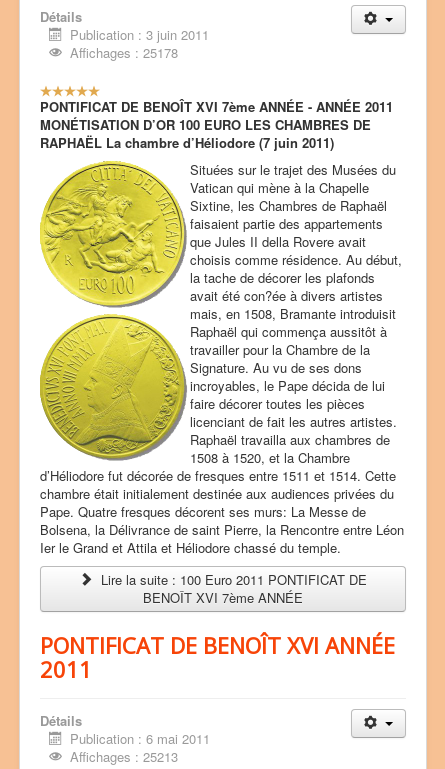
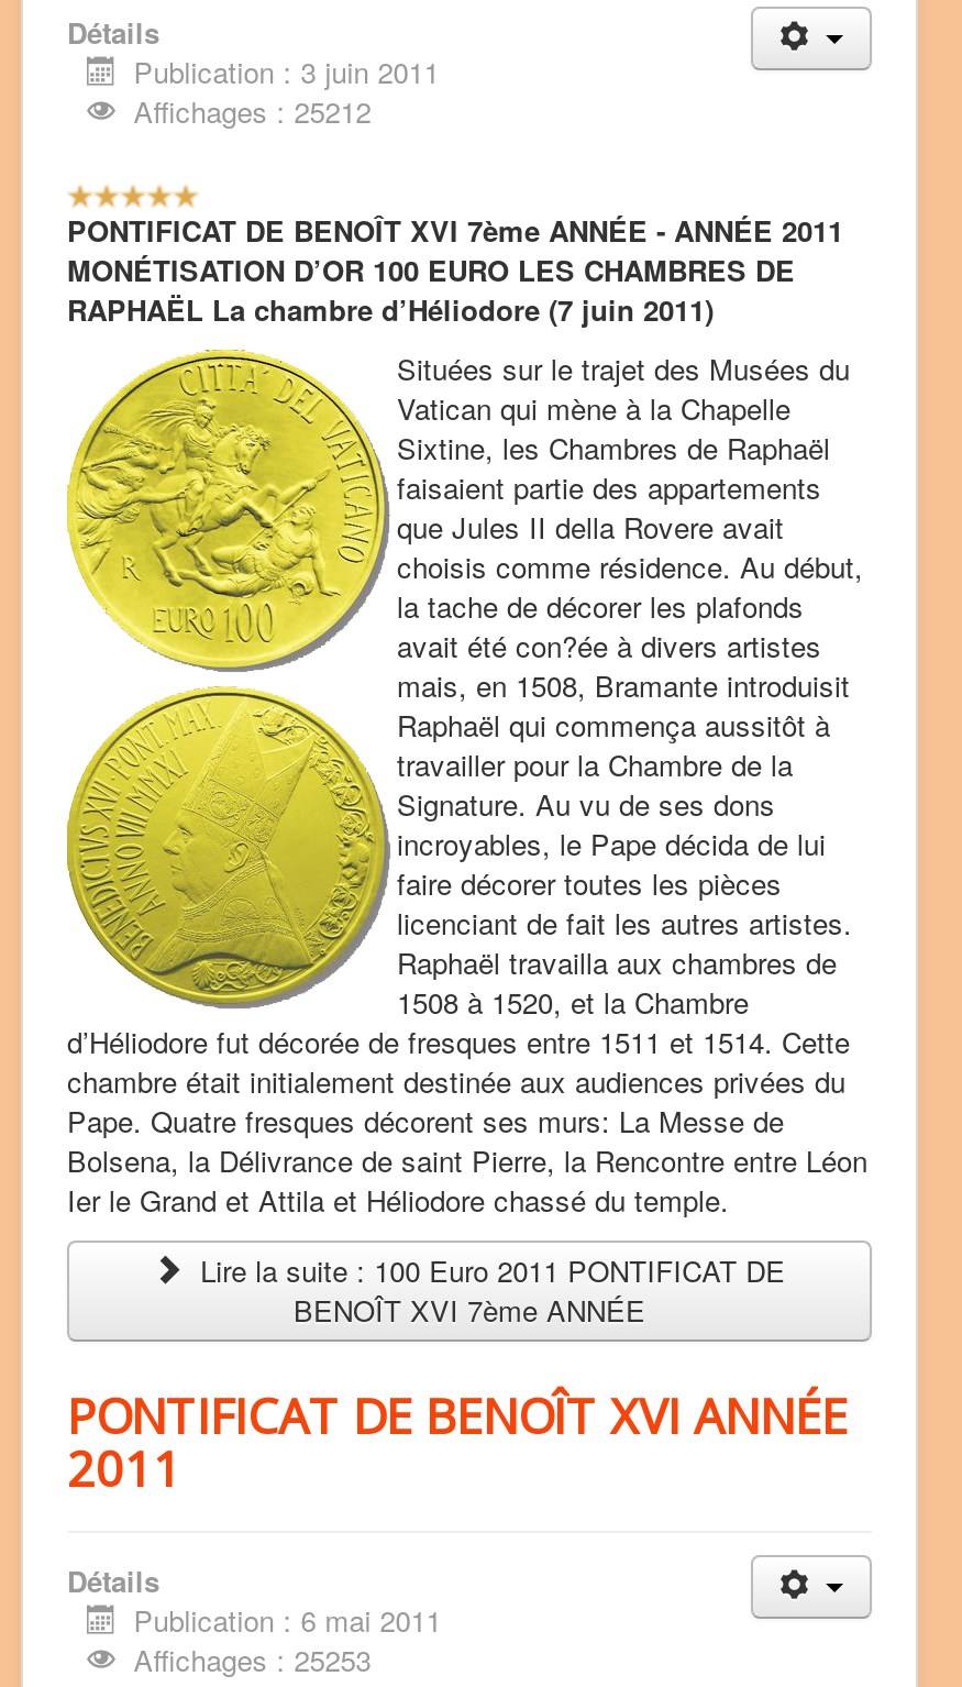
- Affichages : 25178
+ Affichages : 25212

- Affichages : 25213
+ Affichages : 25253
